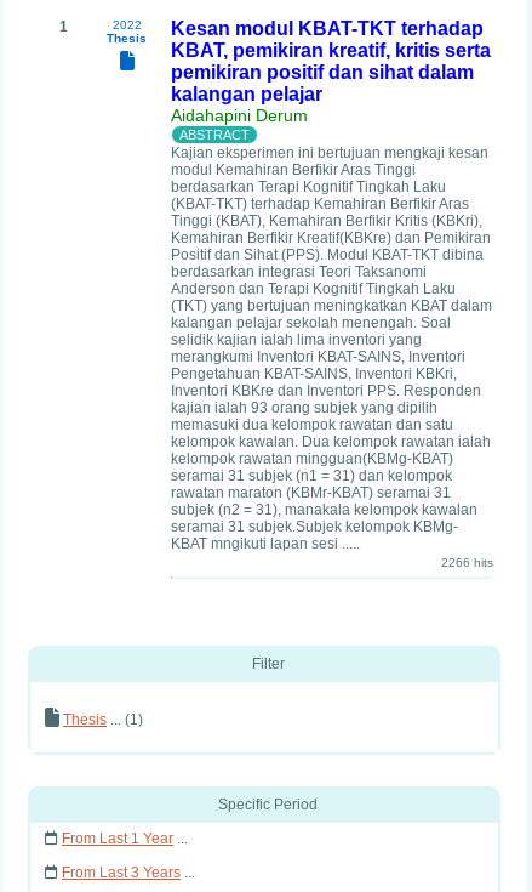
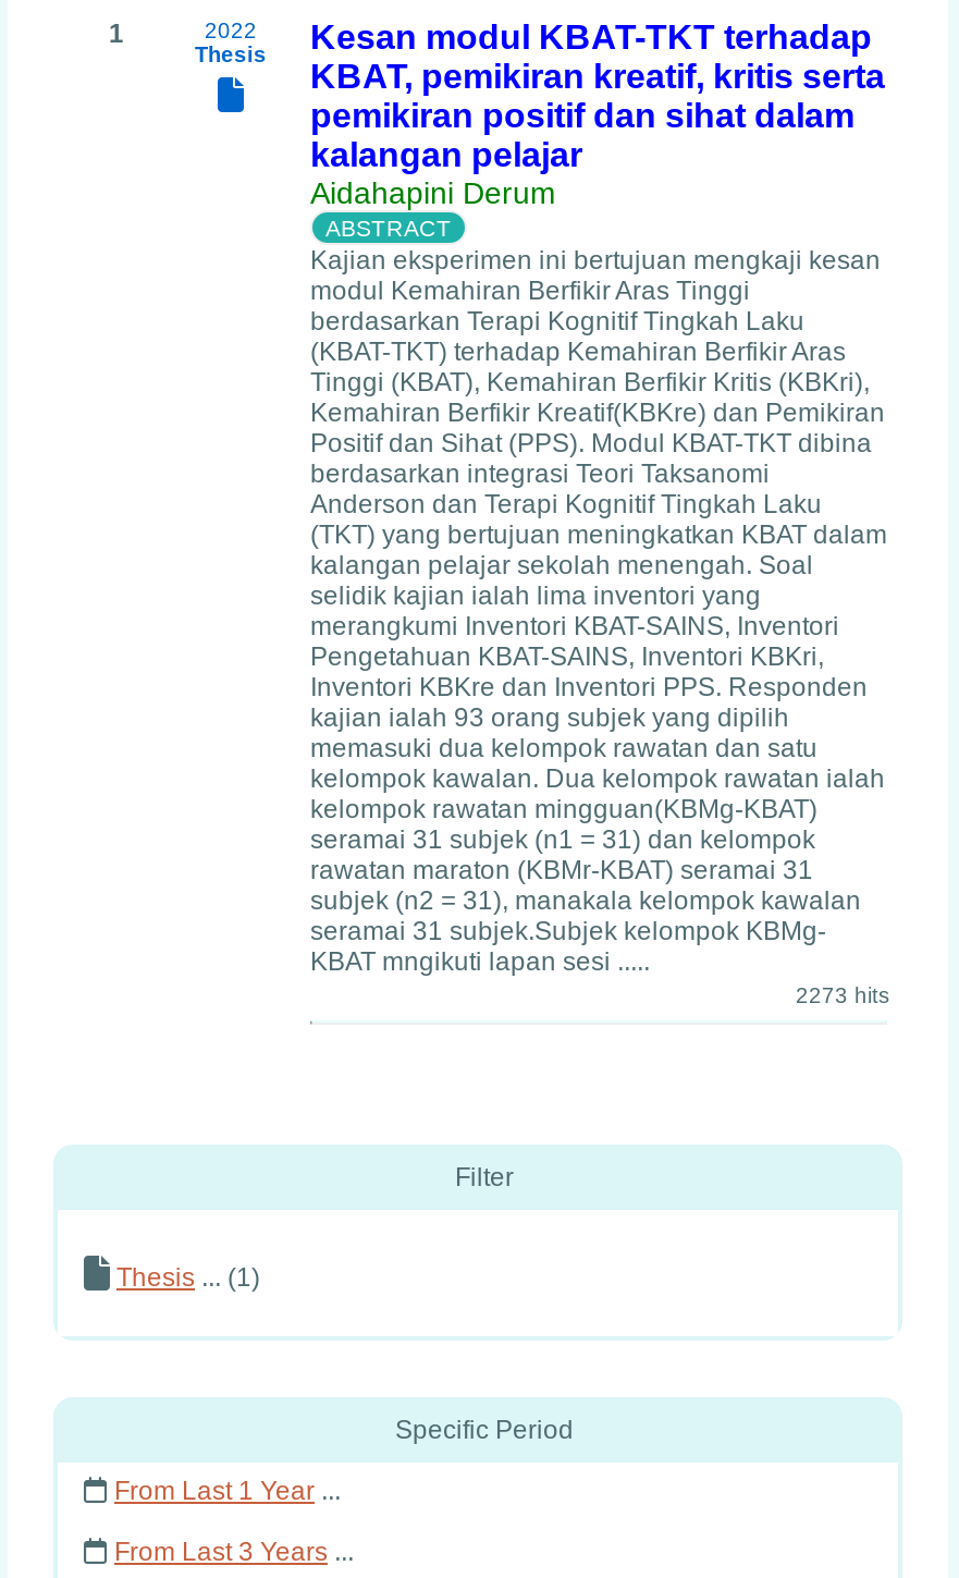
- 2266 hits
+ 2273 hits
